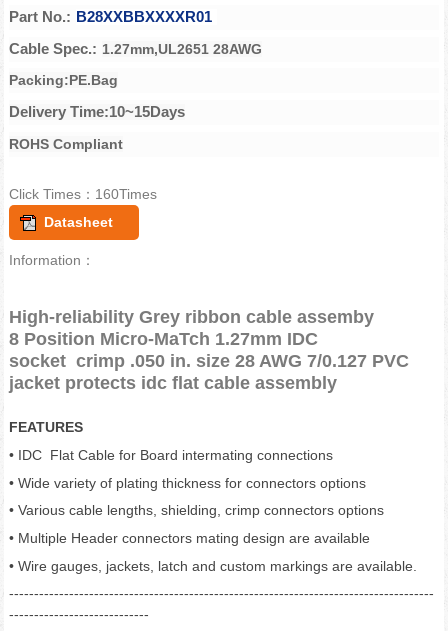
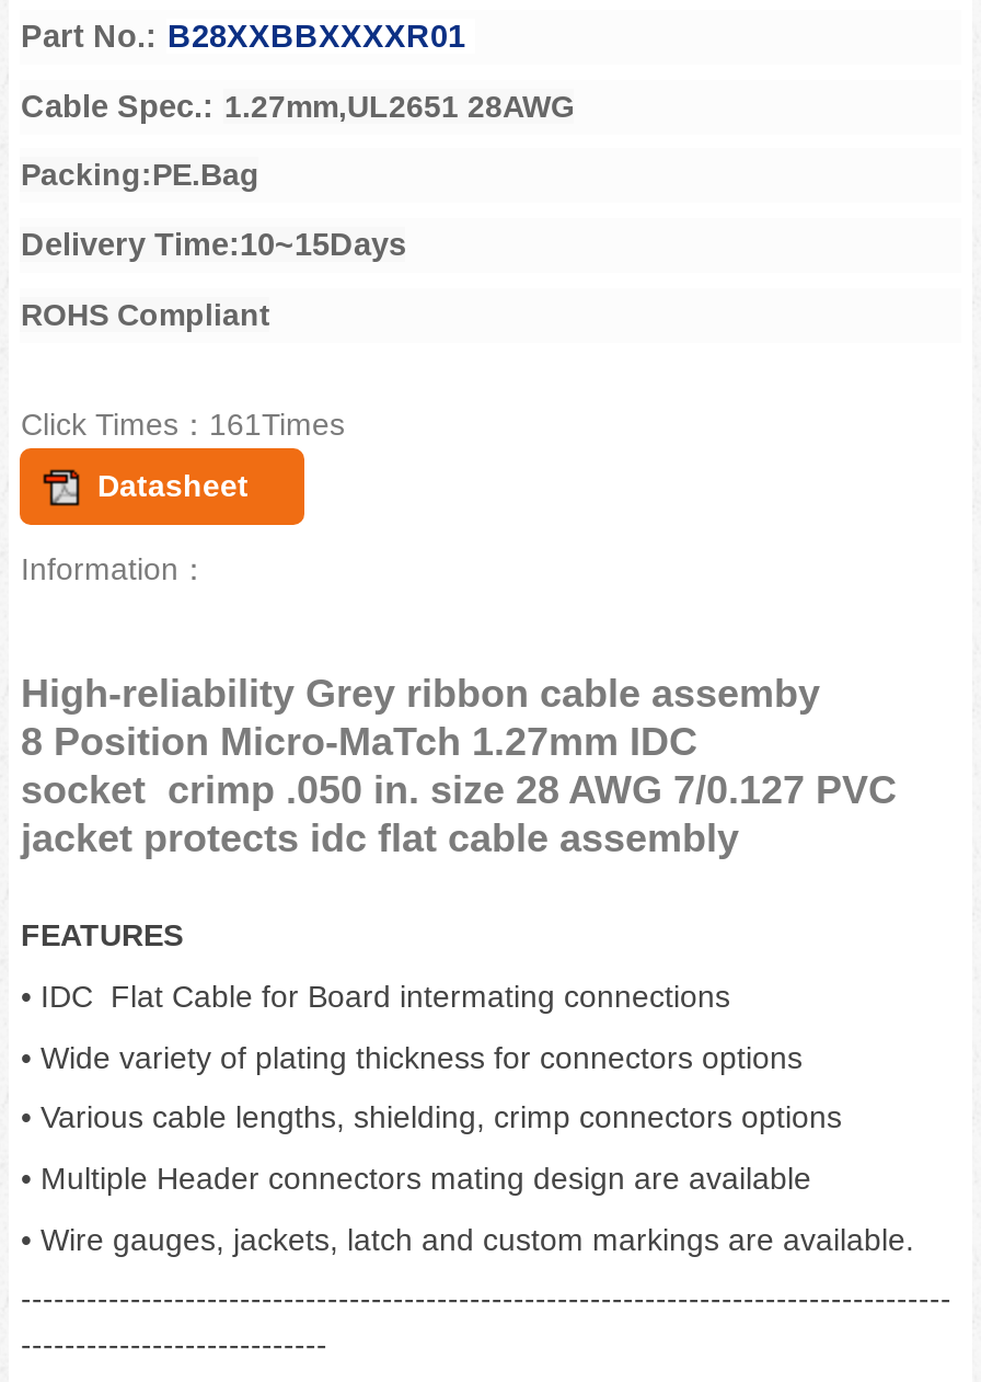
- Click Times：160Times
+ Click Times：161Times
